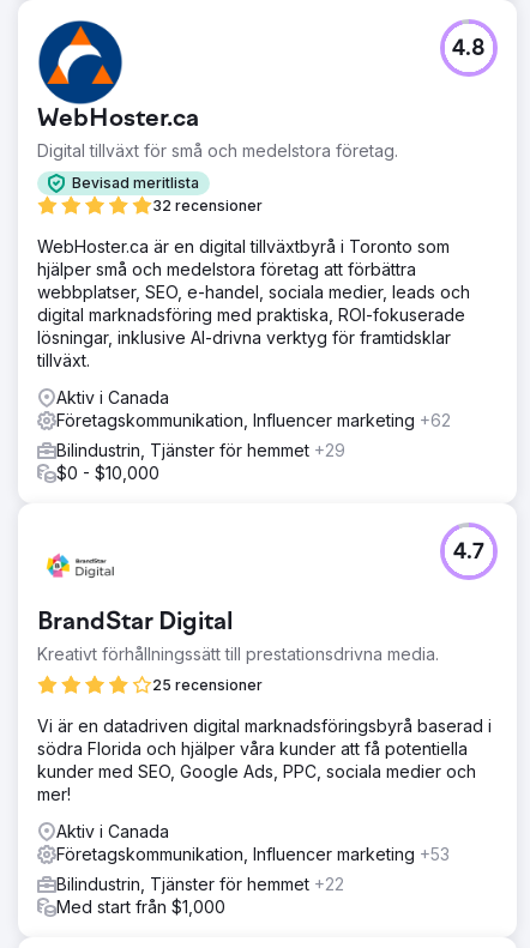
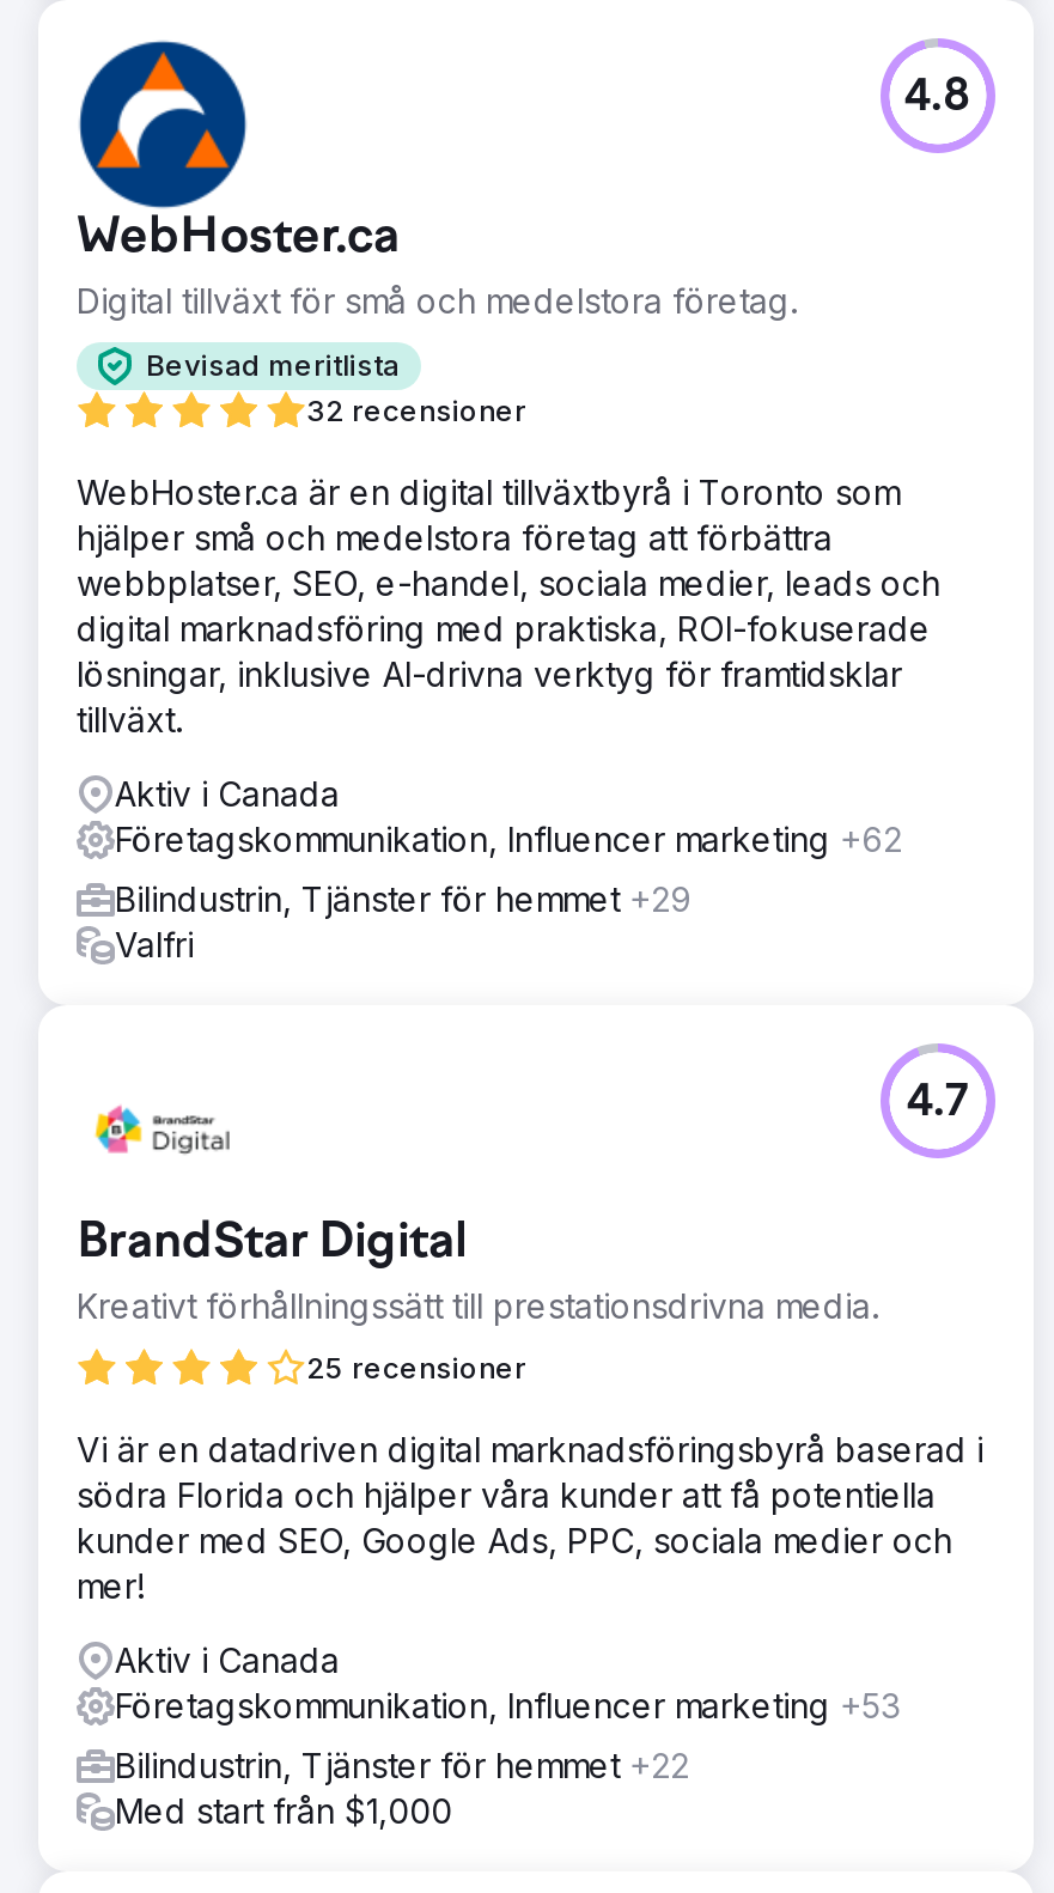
- $0 - $10,000
+ Valfri
